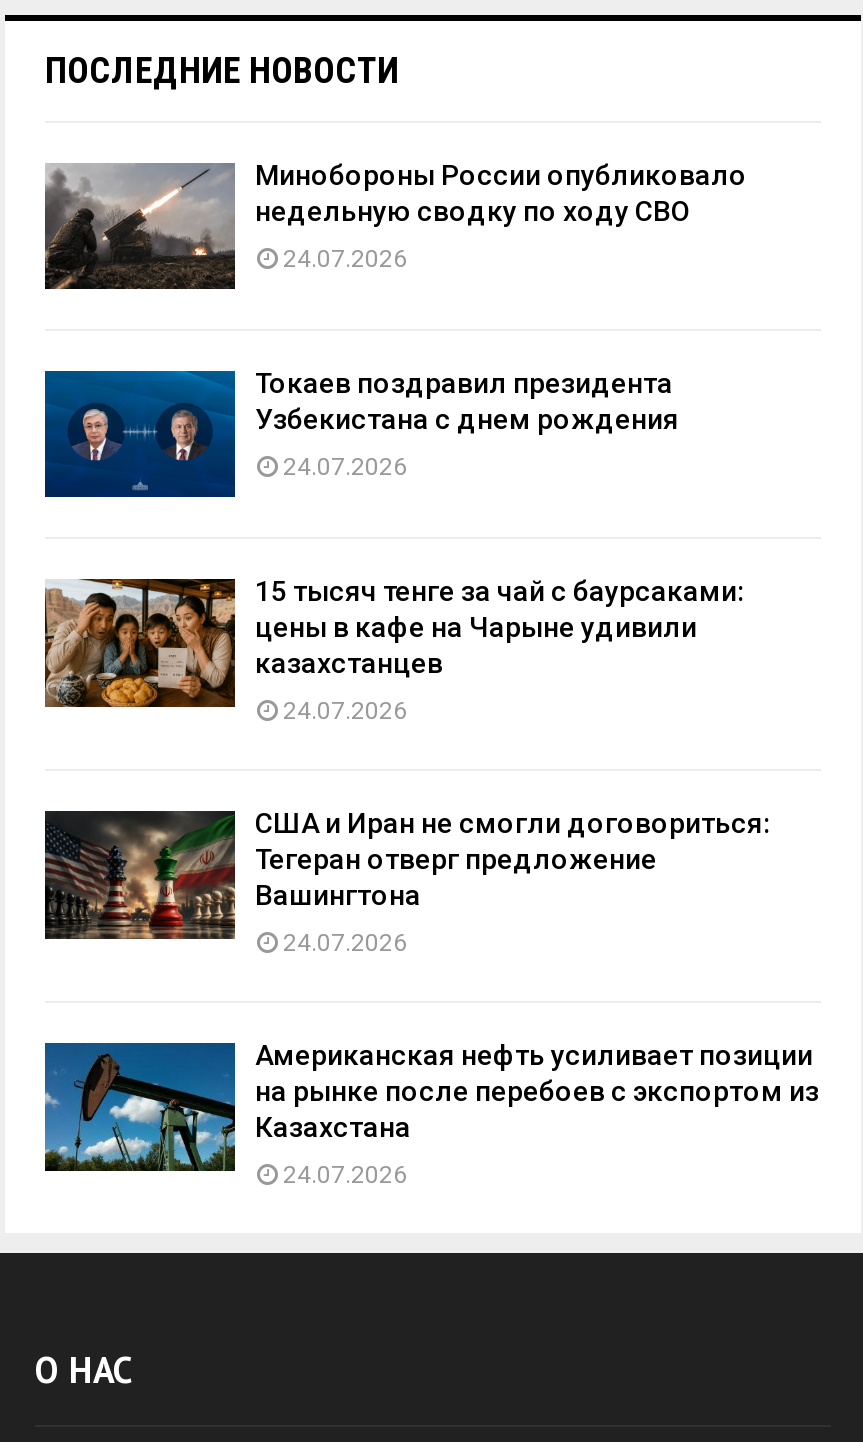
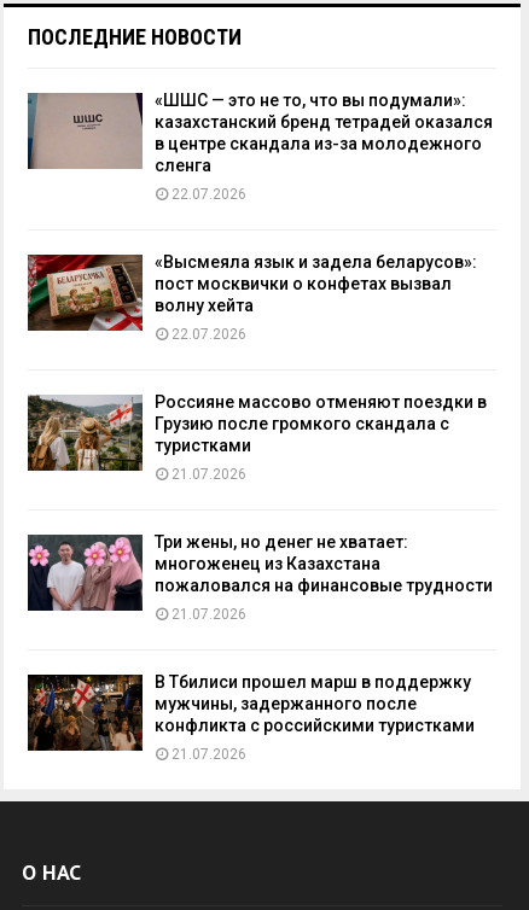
- [image]
- Минобороны России опубликовало
- недельную сводку по ходу СВО
+ [image]
+ «ШШС — это не то, что вы подумали»:
+ казахстанский бренд тетрадей оказался
+ в центре скандала из-за молодежного
+ сленга

- 24.07.2026
+ 22.07.2026

- [image]
- Токаев поздравил президента
- Узбекистана с днем рождения
+ [image]
+ «Высмеяла язык и задела беларусов»:
+ пост москвички о конфетах вызвал
+ волну хейта

- 24.07.2026
+ 22.07.2026

- [image]
- 15 тысяч тенге за чай с баурсаками:
- цены в кафе на Чарыне удивили
- казахстанцев
+ [image]
+ Россияне массово отменяют поездки в
+ Грузию после громкого скандала с
+ туристками

- 24.07.2026
+ 21.07.2026

- [image]
- США и Иран не смогли договориться:
- Тегеран отверг предложение
- Вашингтона
+ [image]
+ Три жены, но денег не хватает:
+ многоженец из Казахстана
+ пожаловался на финансовые трудности

- 24.07.2026
+ 21.07.2026

- [image]
- Американская нефть усиливает позиции
- на рынке после перебоев с экспортом из
- Казахстана
+ [image]
+ В Тбилиси прошел марш в поддержку
+ мужчины, задержанного после
+ конфликта с российскими туристками

- 24.07.2026
+ 21.07.2026
